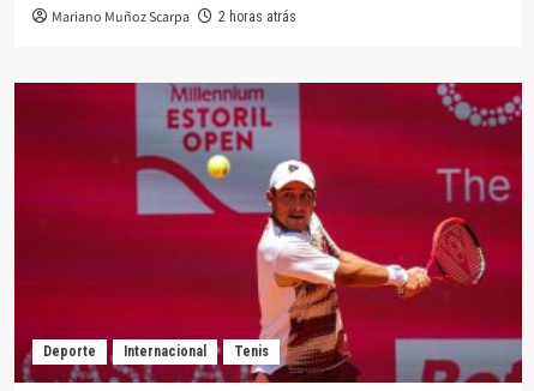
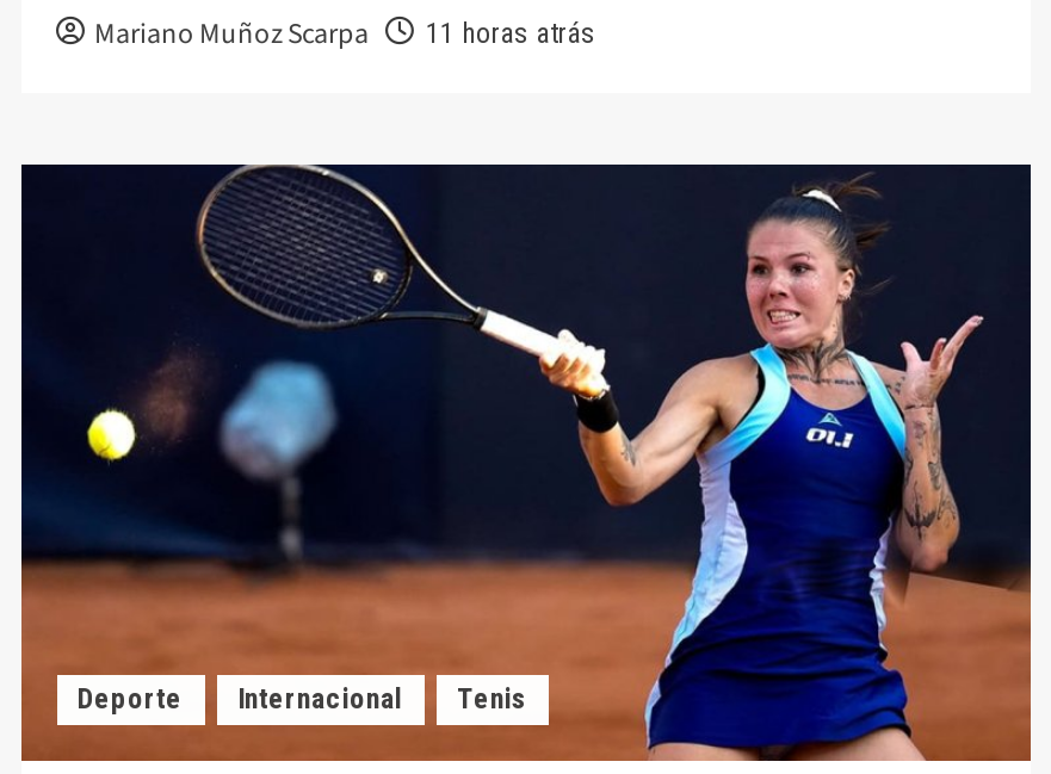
- Mariano Muñoz Scarpa 2 horas atrás
+ Mariano Muñoz Scarpa 11 horas atrás

- [image]
+ [image]
